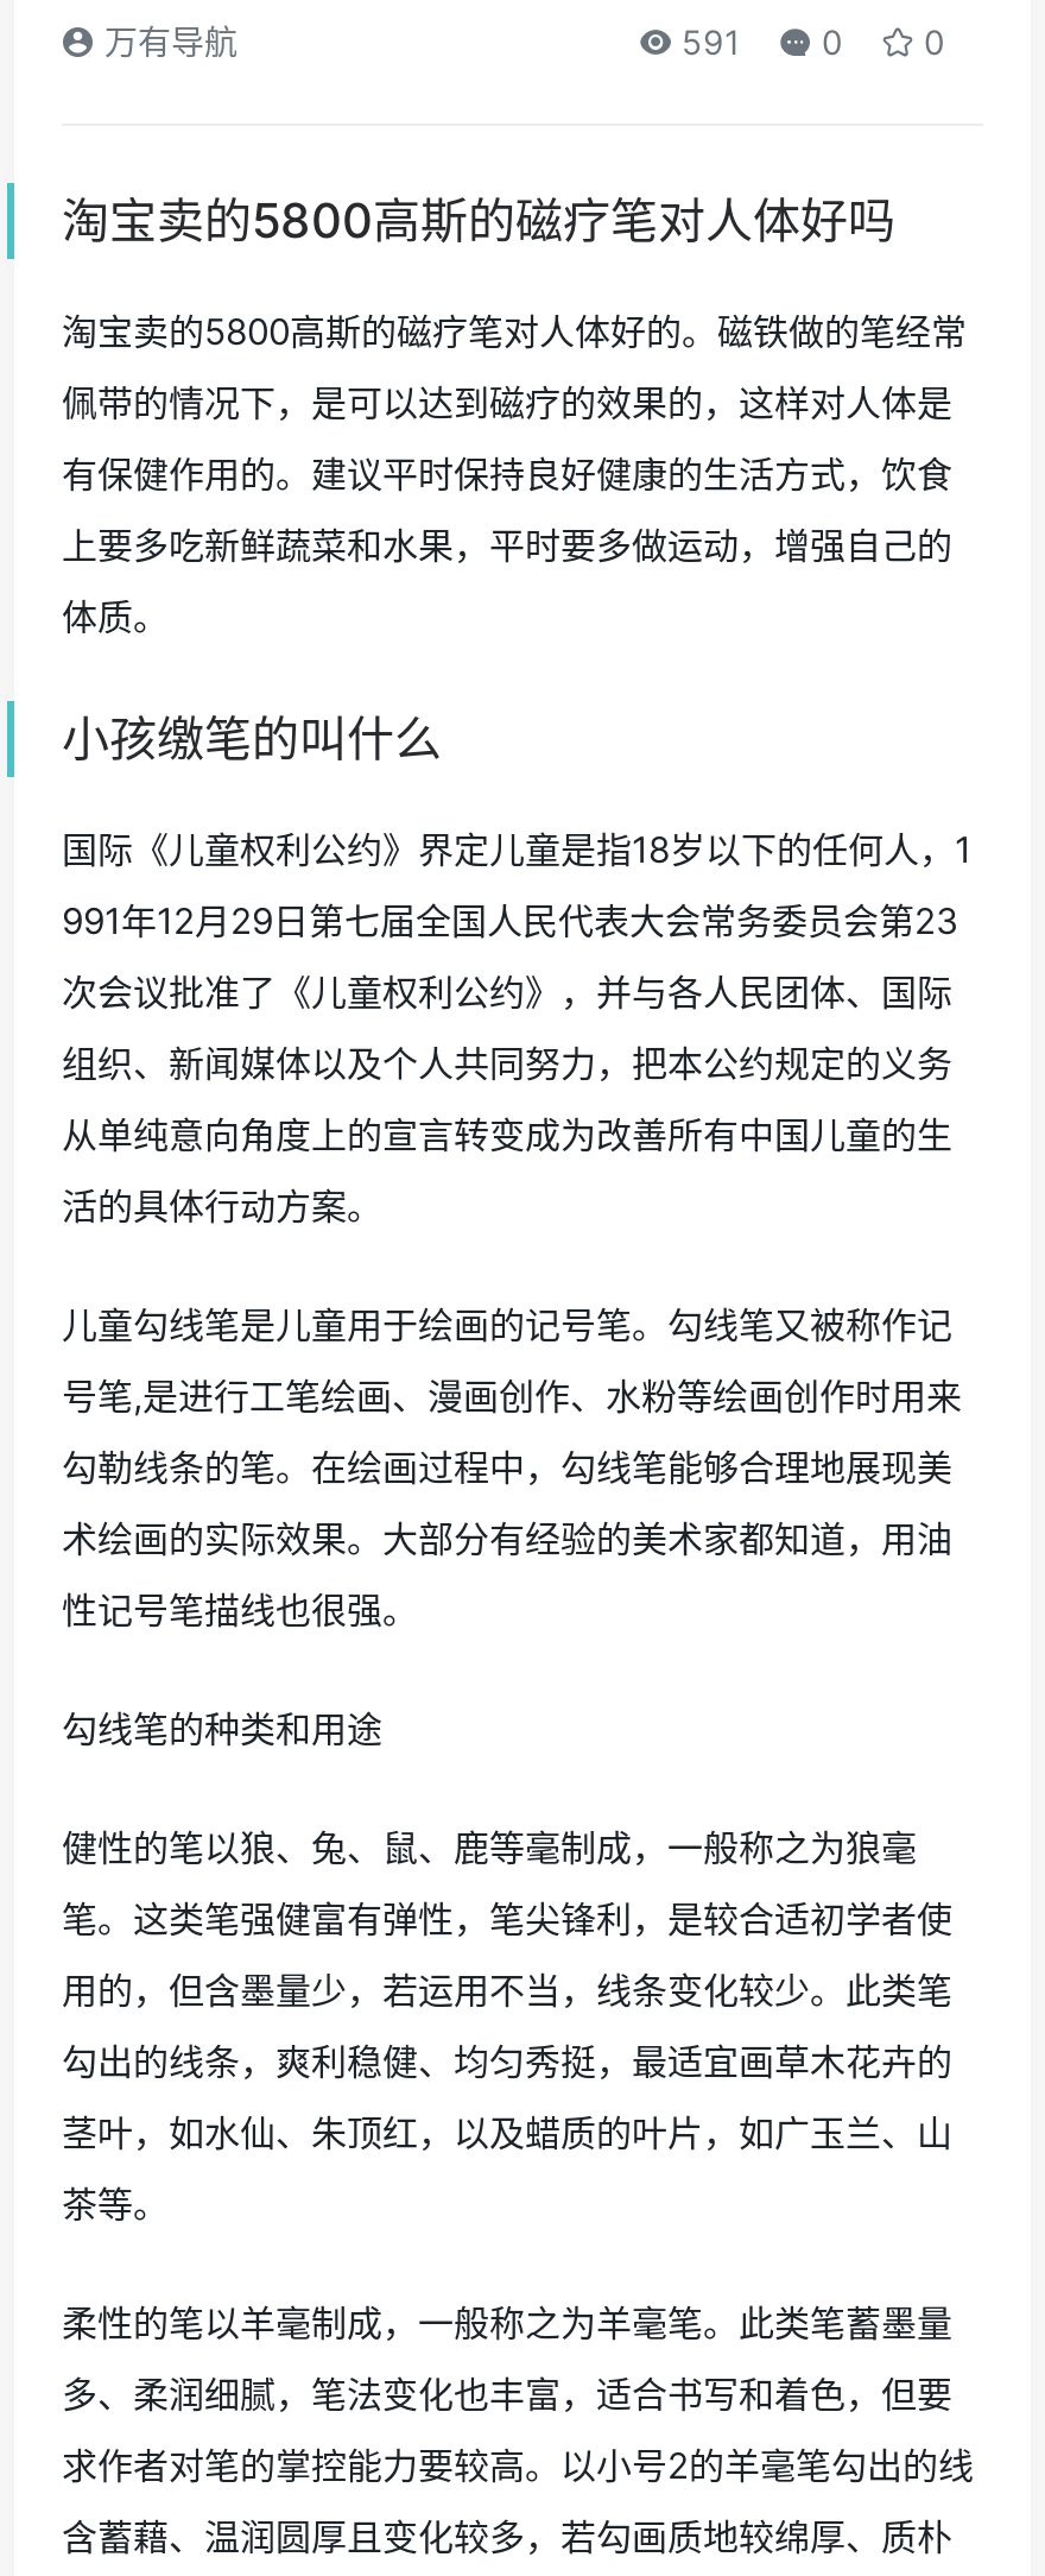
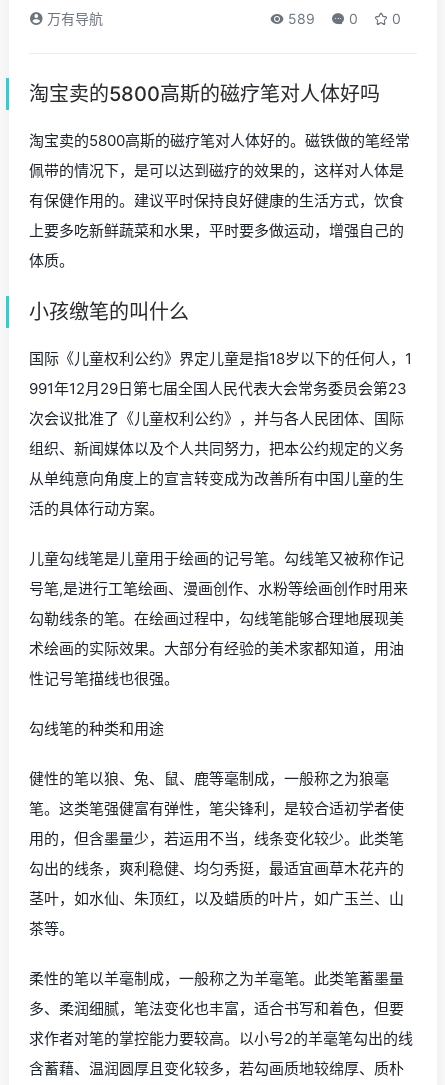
- 591 0 0
+ 589 0 0
